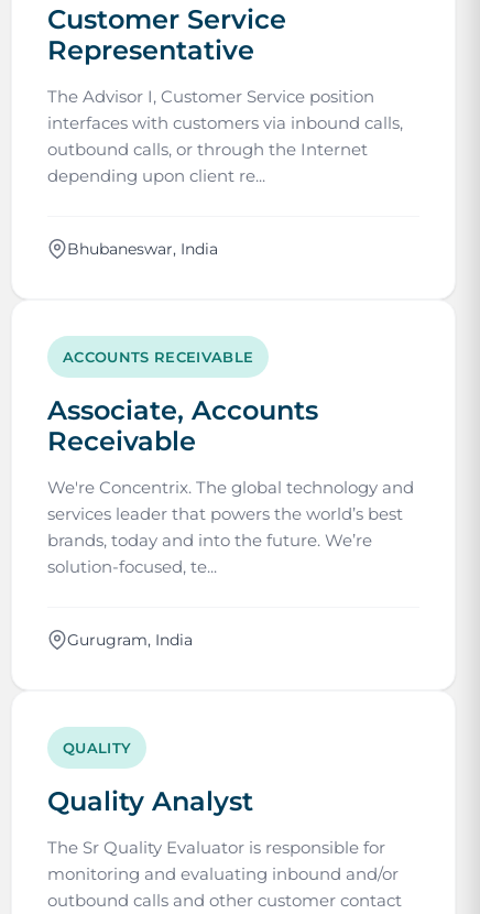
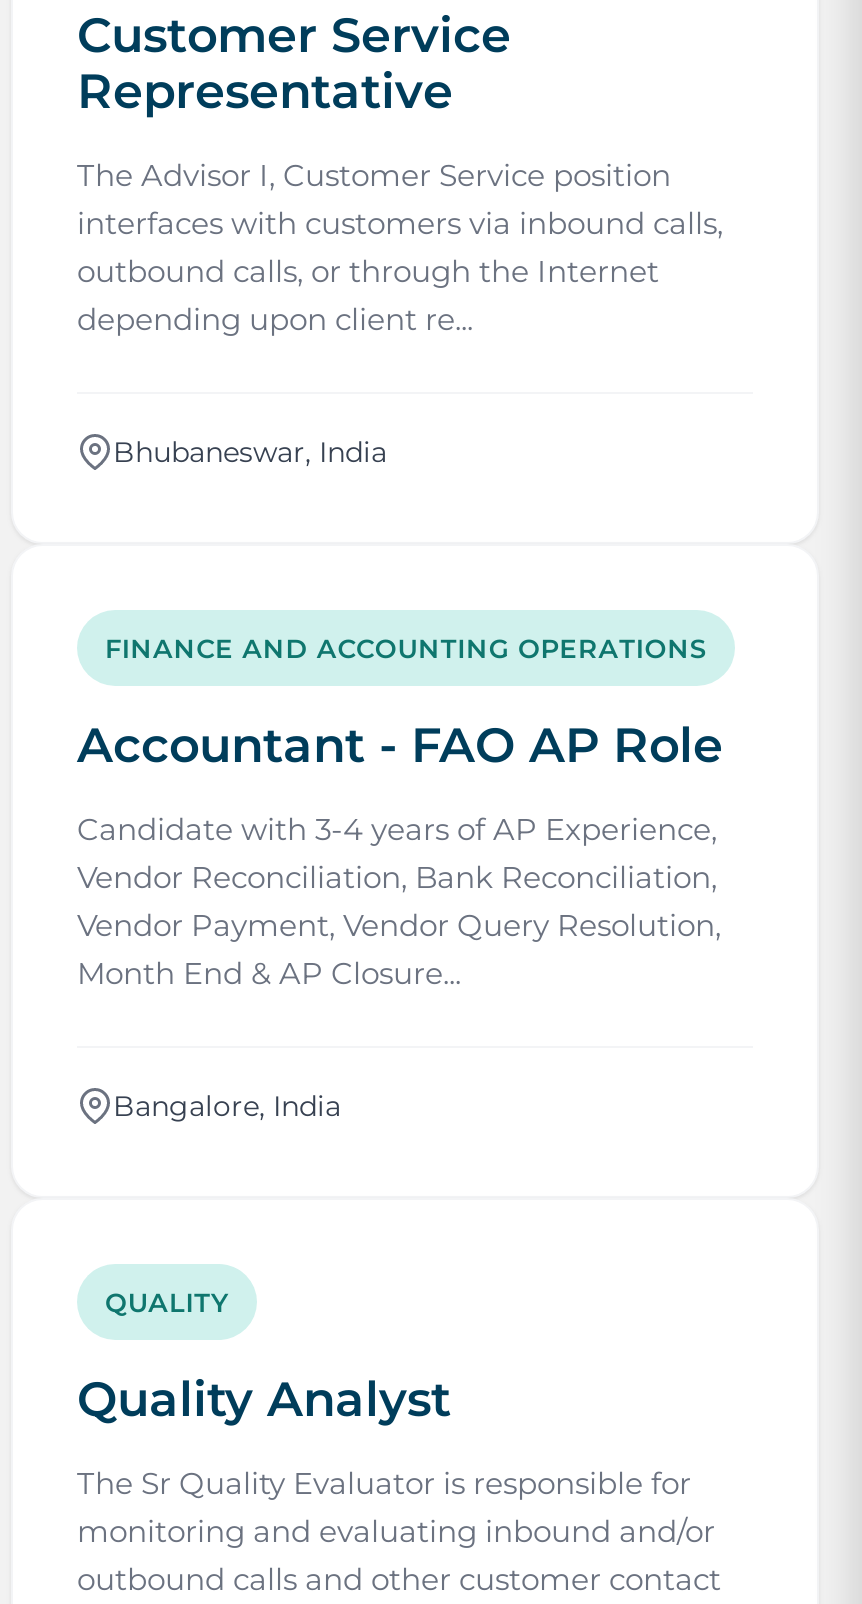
- ACCOUNTS RECEIVABLE
+ FINANCE AND ACCOUNTING OPERATIONS

- Associate, Accounts
- Receivable
+ Accountant - FAO AP Role

- We're Concentrix. The global technology and
- services leader that powers the world’s best
- brands, today and into the future. We’re
- solution-focused, te...
+ Candidate with 3-4 years of AP Experience,
+ Vendor Reconciliation, Bank Reconciliation,
+ Vendor Payment, Vendor Query Resolution,
+ Month End & AP Closure...

- Gurugram, India
+ Bangalore, India
